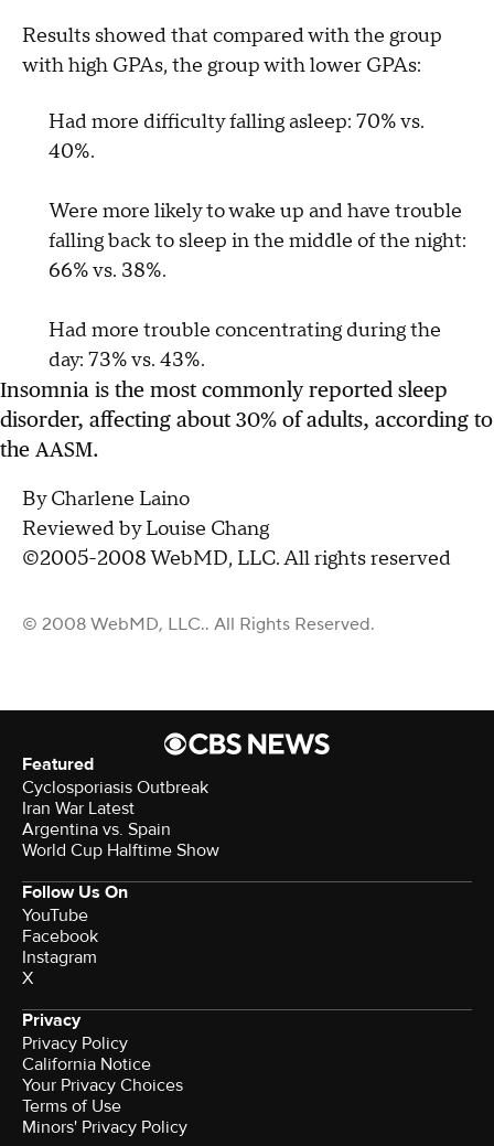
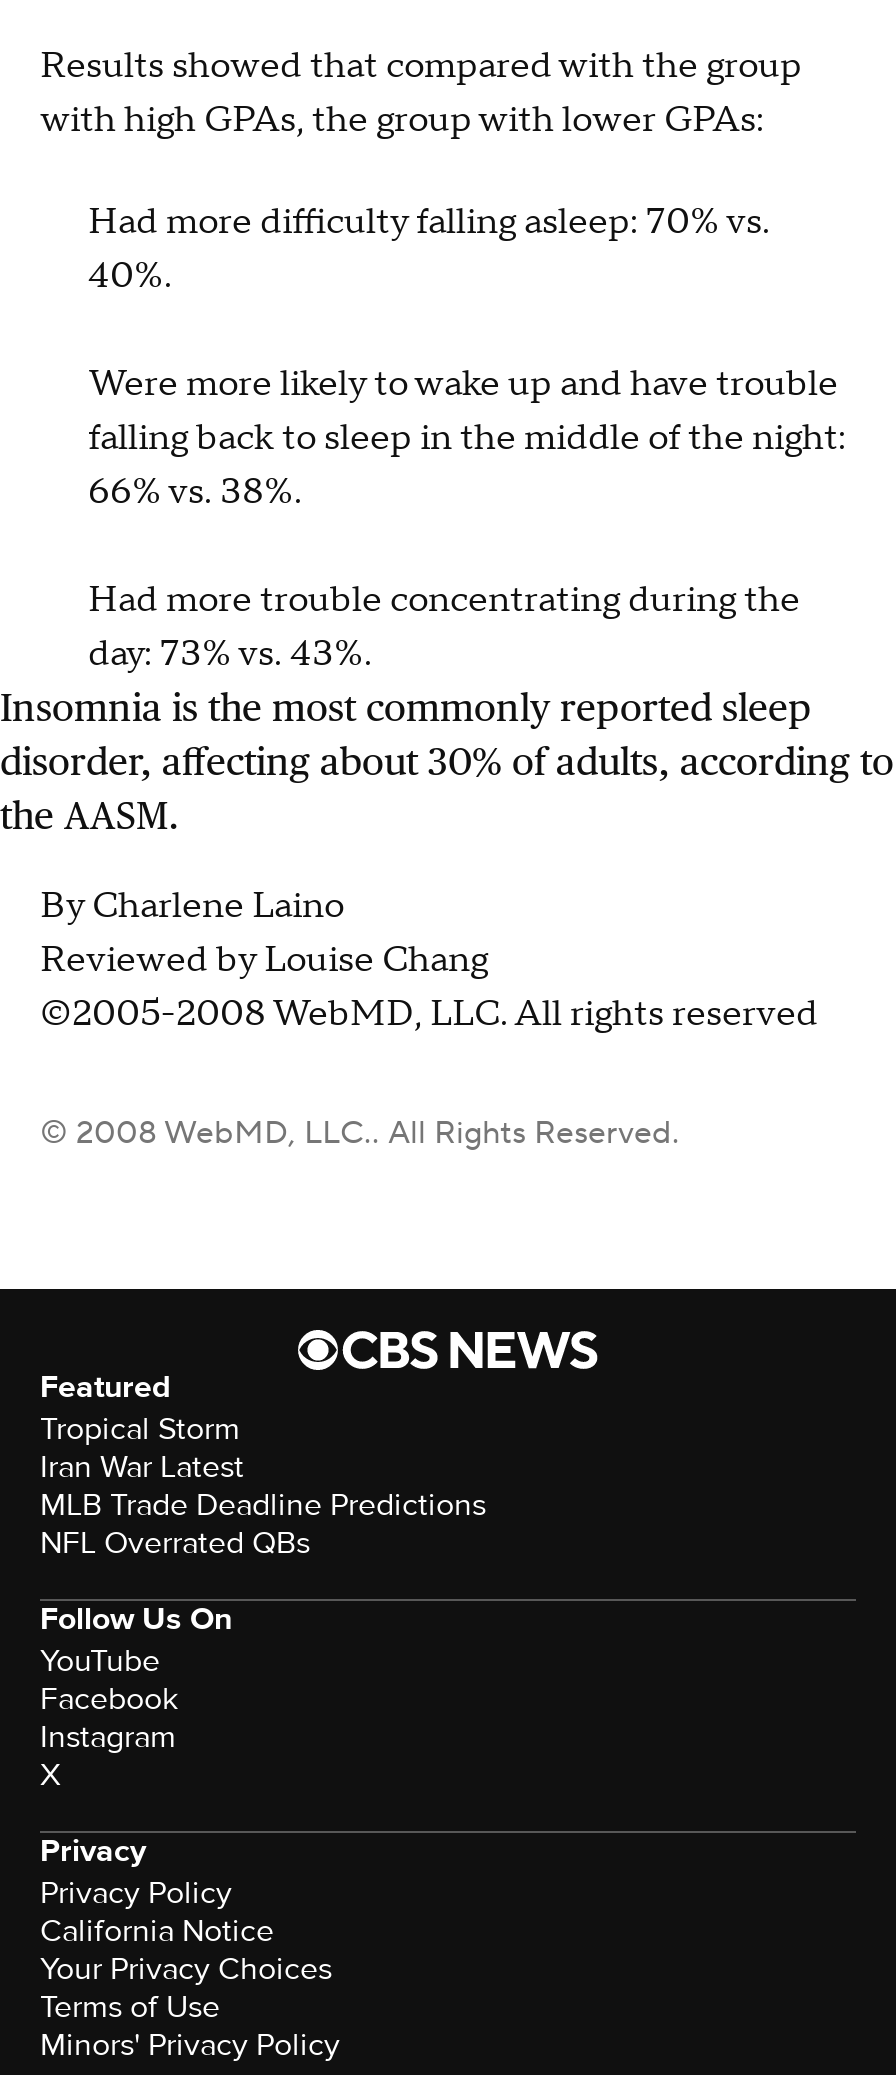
- Cyclosporiasis Outbreak
+ Tropical Storm

- Argentina vs. Spain
- World Cup Halftime Show
+ MLB Trade Deadline Predictions
+ NFL Overrated QBs
